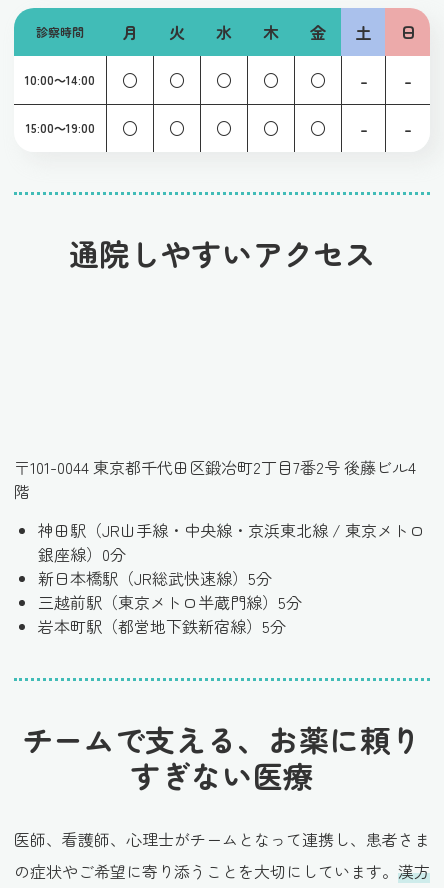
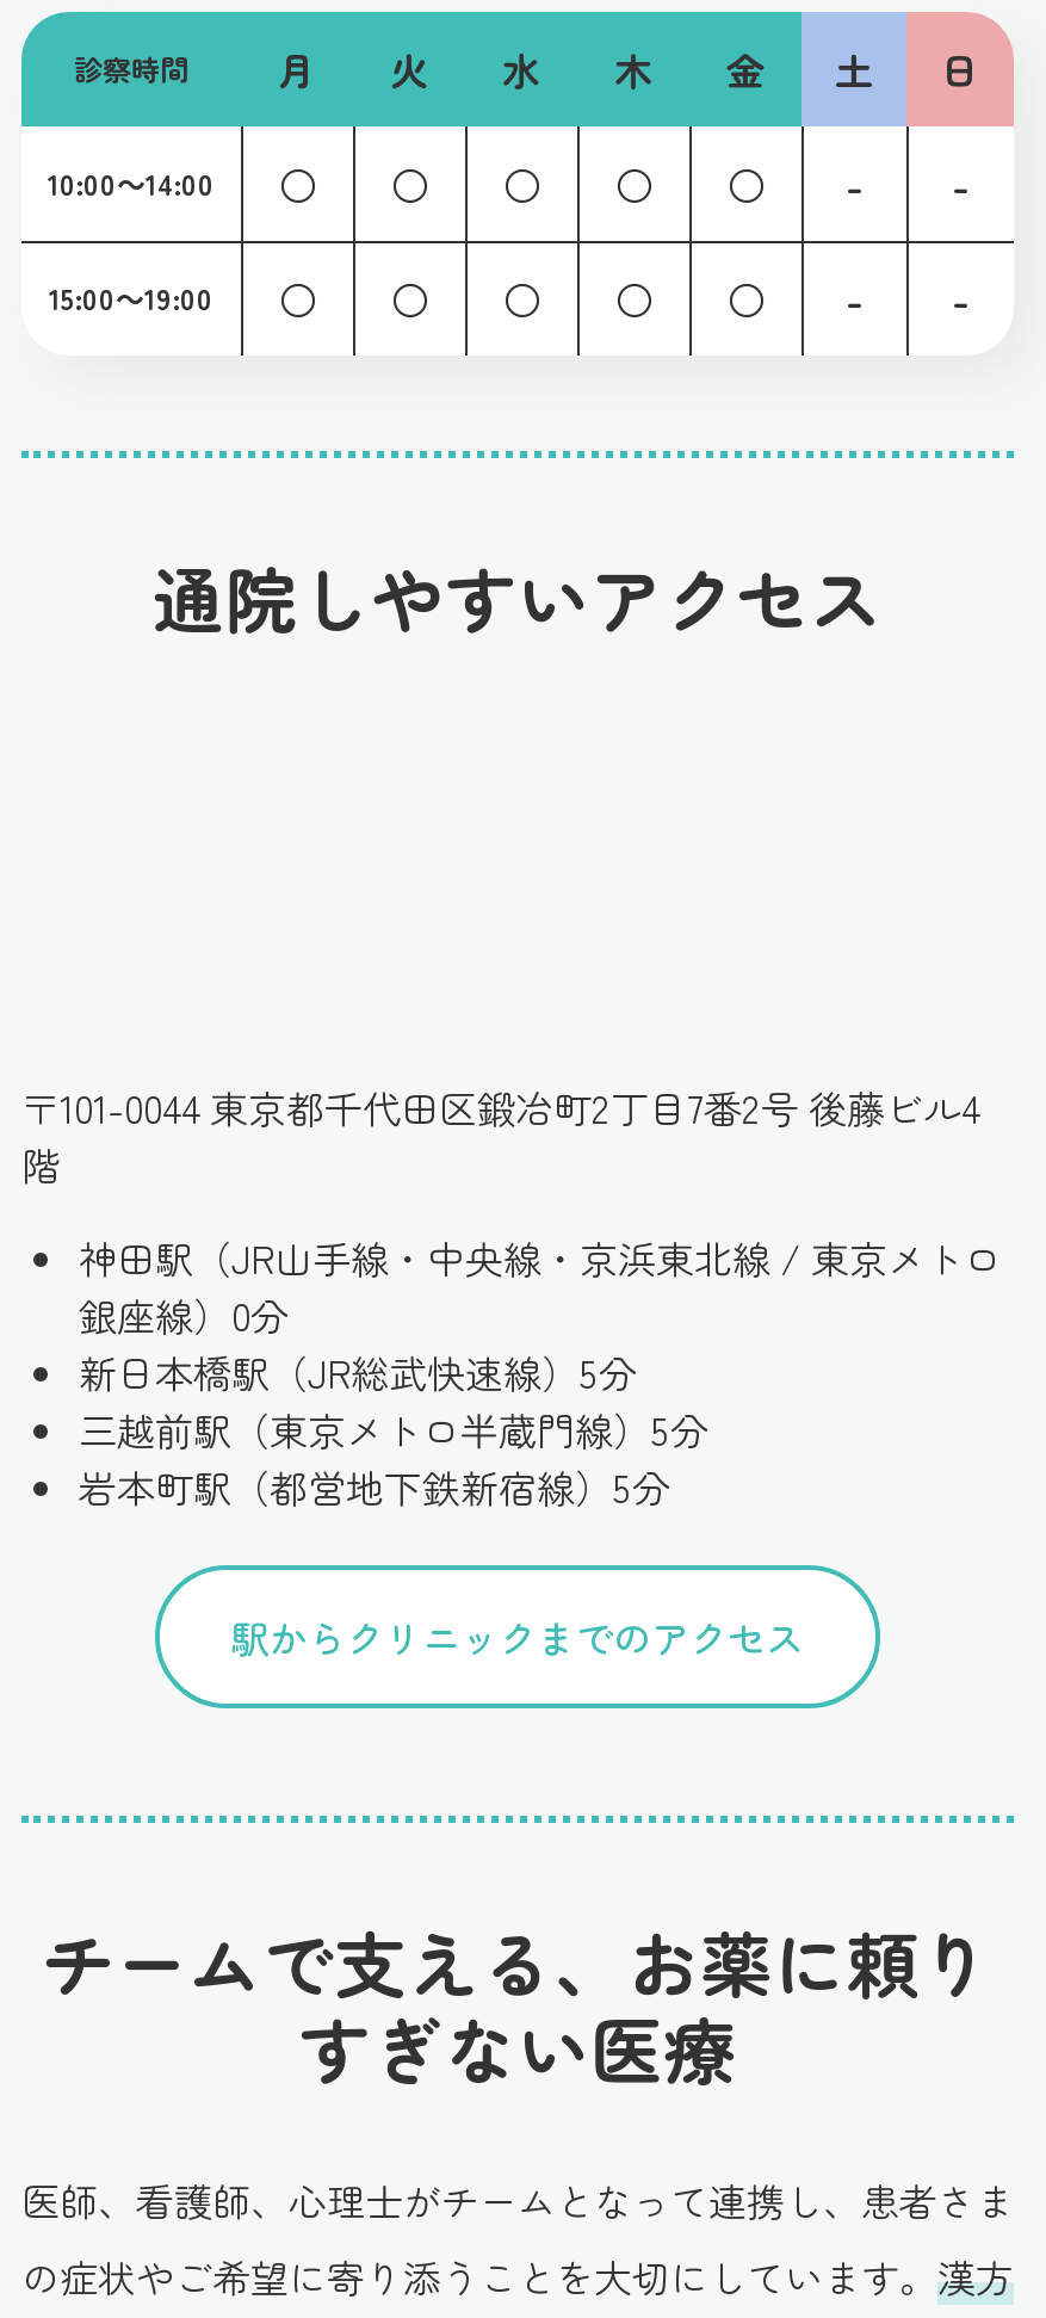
+ 駅からクリニックまでのアクセス
